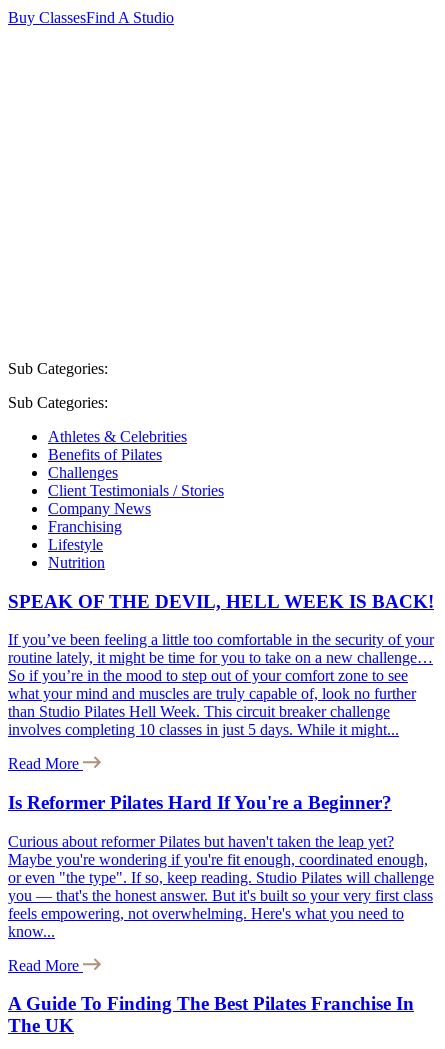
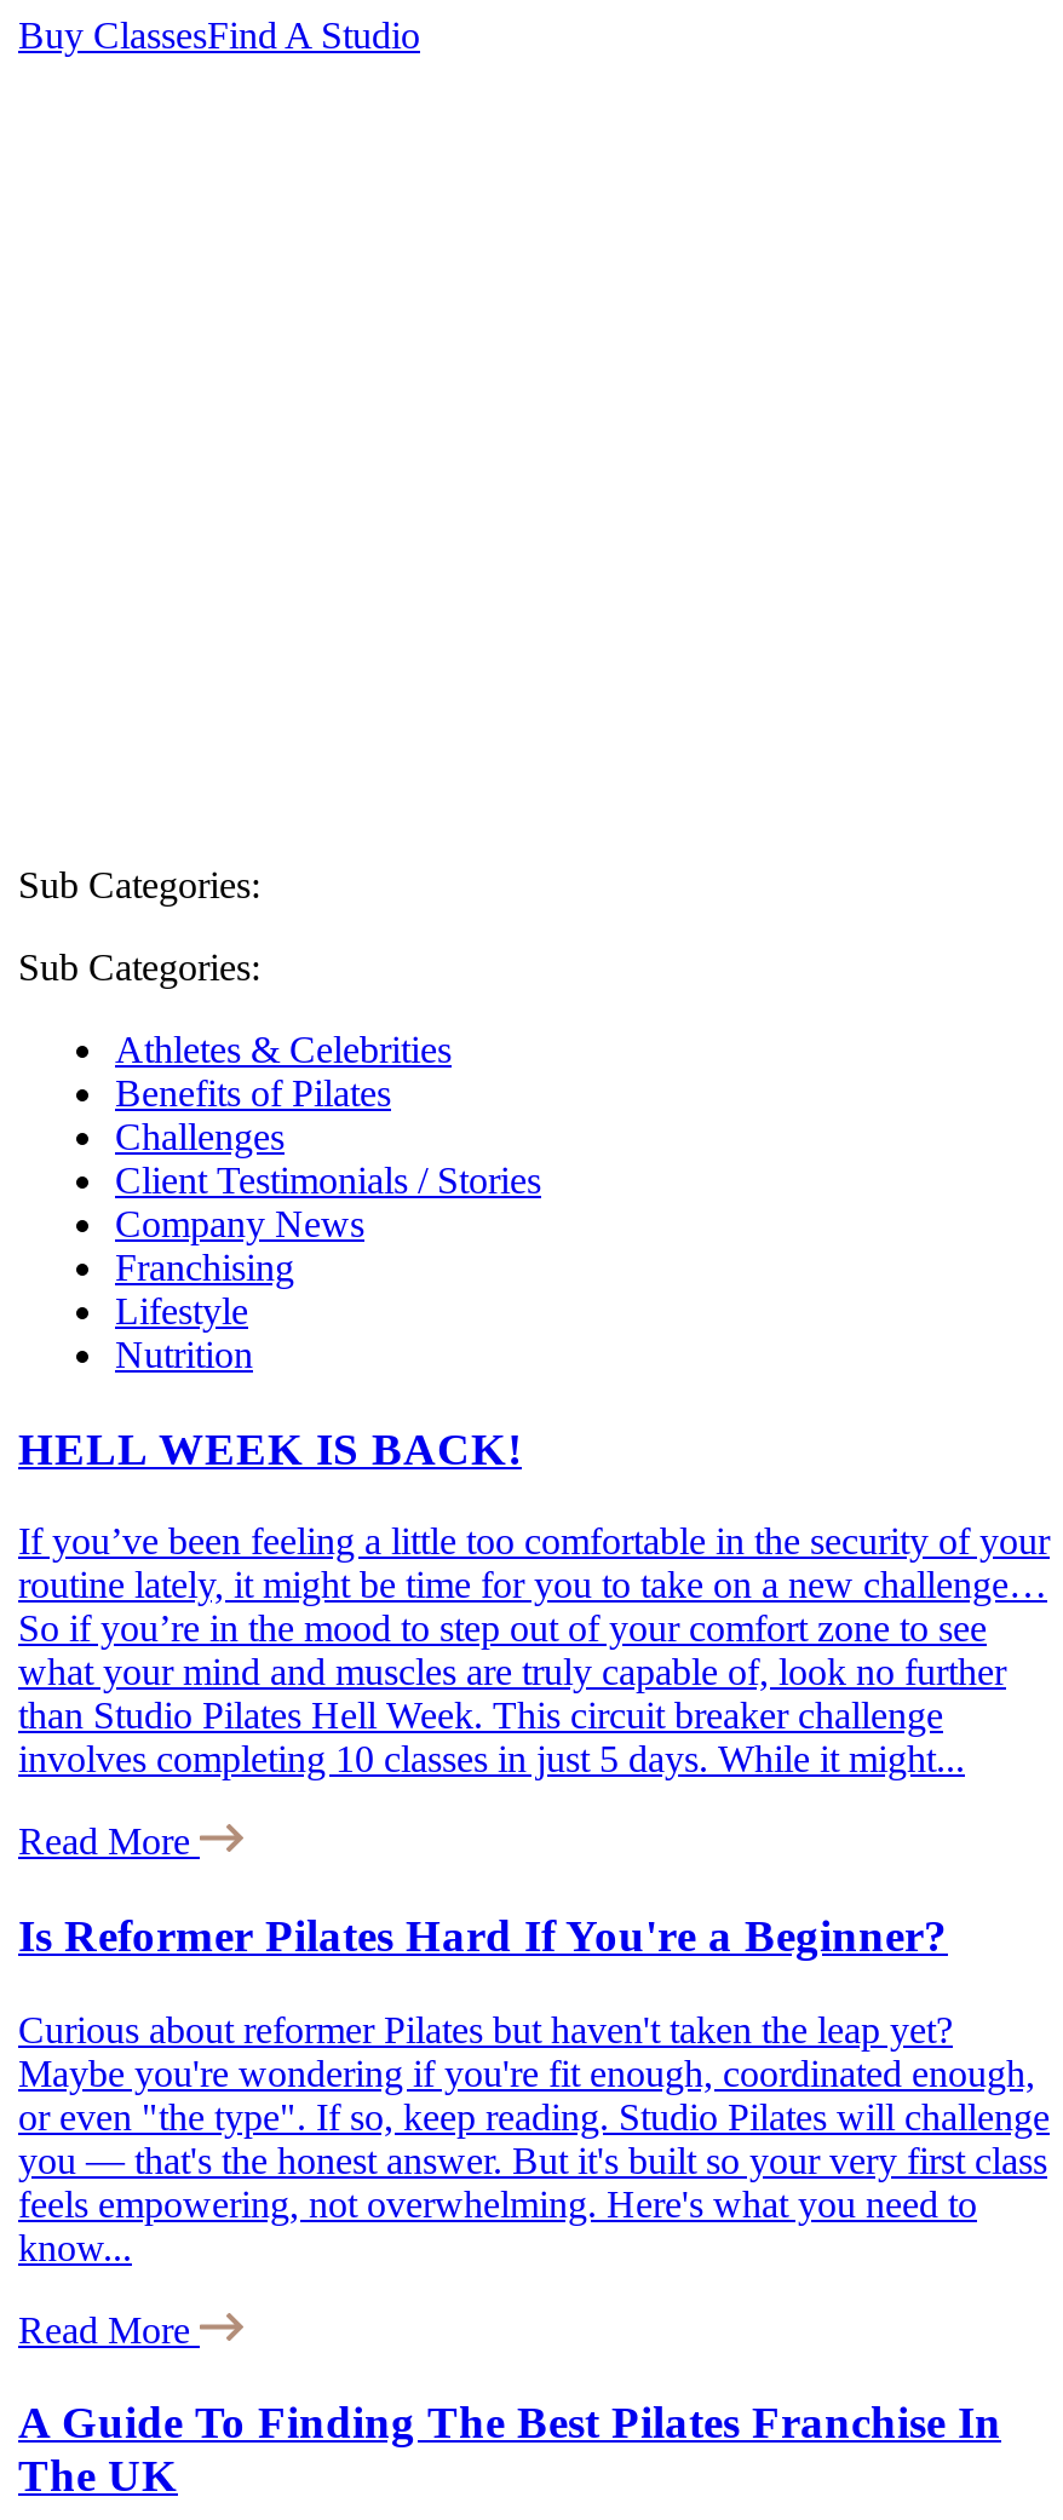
- SPEAK OF THE DEVIL, HELL WEEK IS BACK!
+ HELL WEEK IS BACK!
